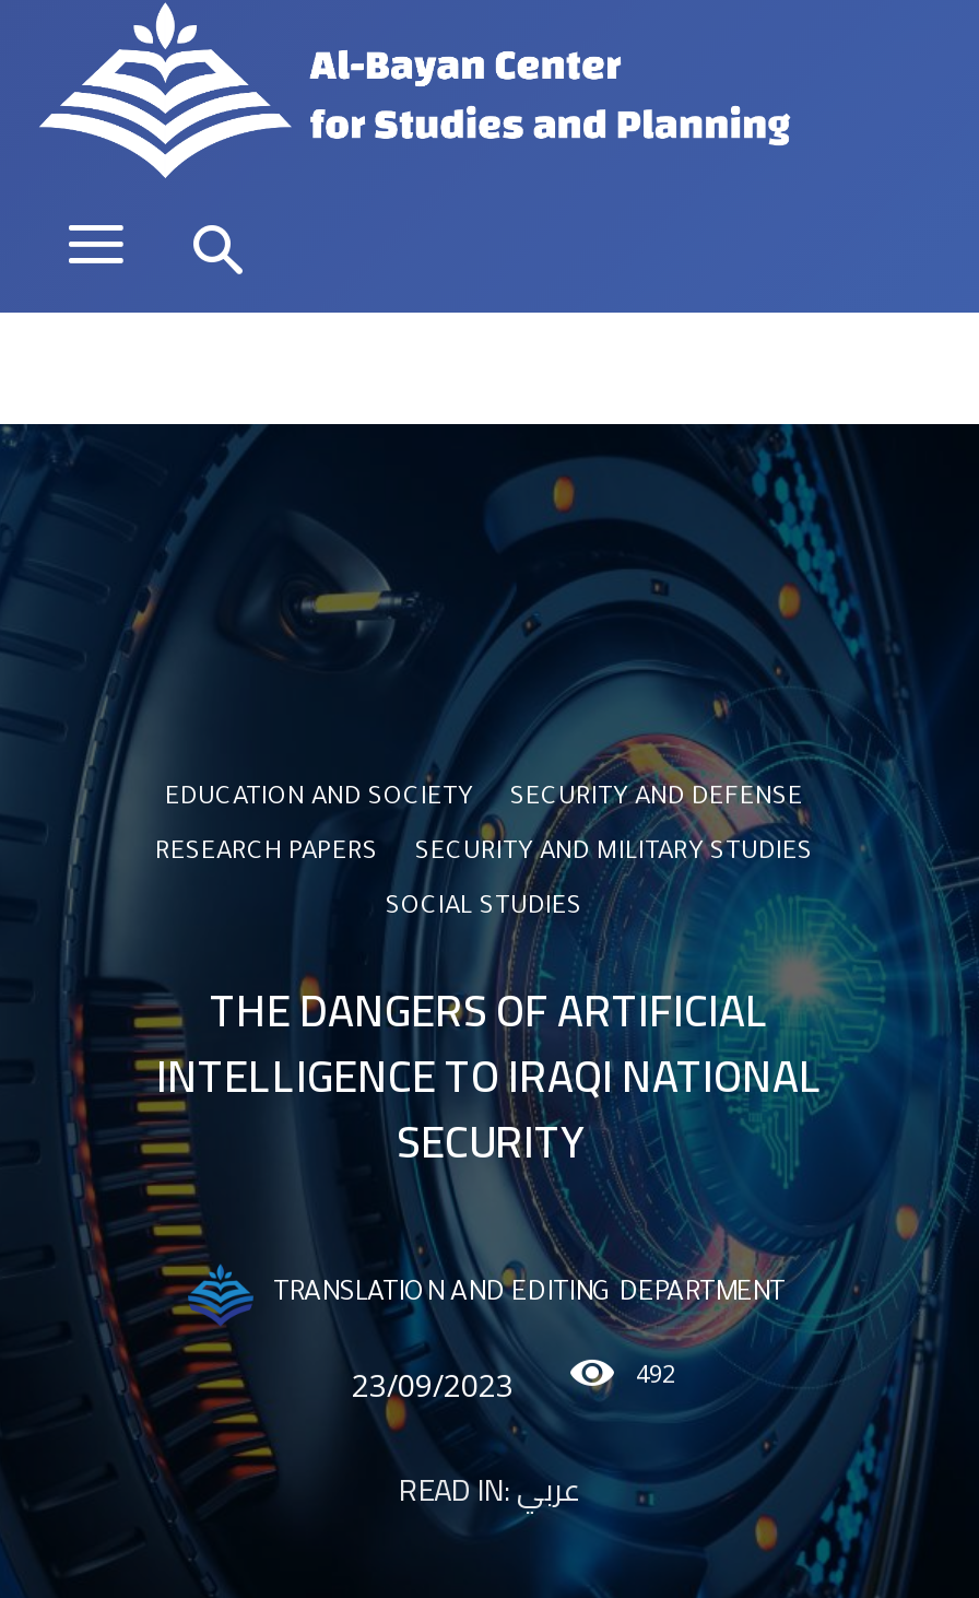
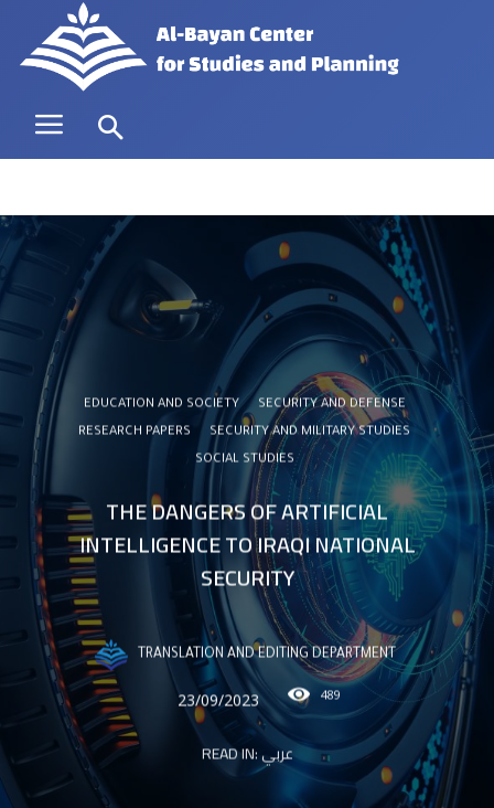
- 492
+ 489
